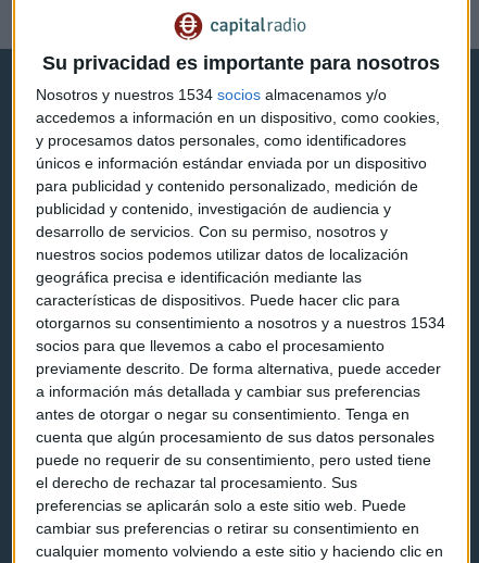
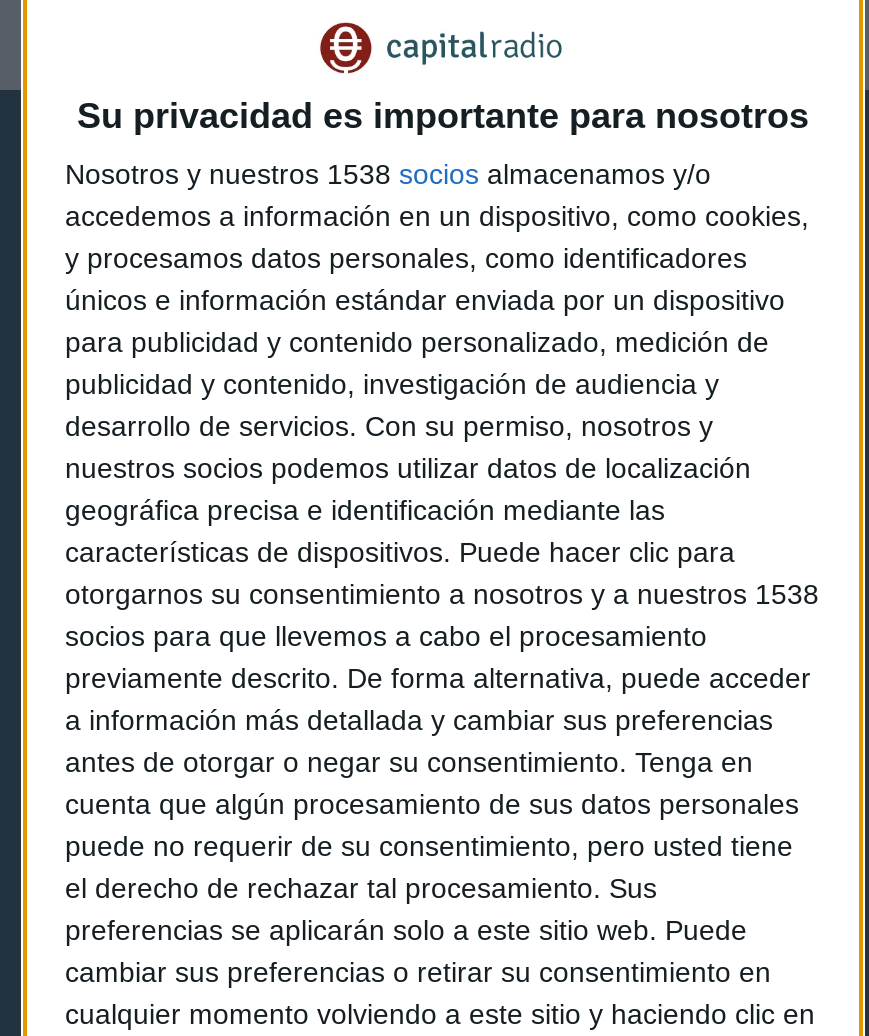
- Nosotros y nuestros 1534 socios almacenamos y/o
+ Nosotros y nuestros 1538 socios almacenamos y/o

- otorgarnos su consentimiento a nosotros y a nuestros 1534
+ otorgarnos su consentimiento a nosotros y a nuestros 1538
